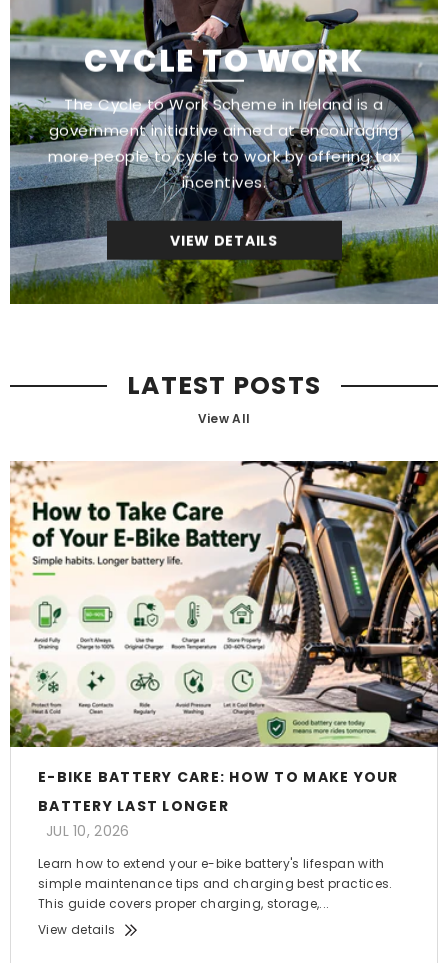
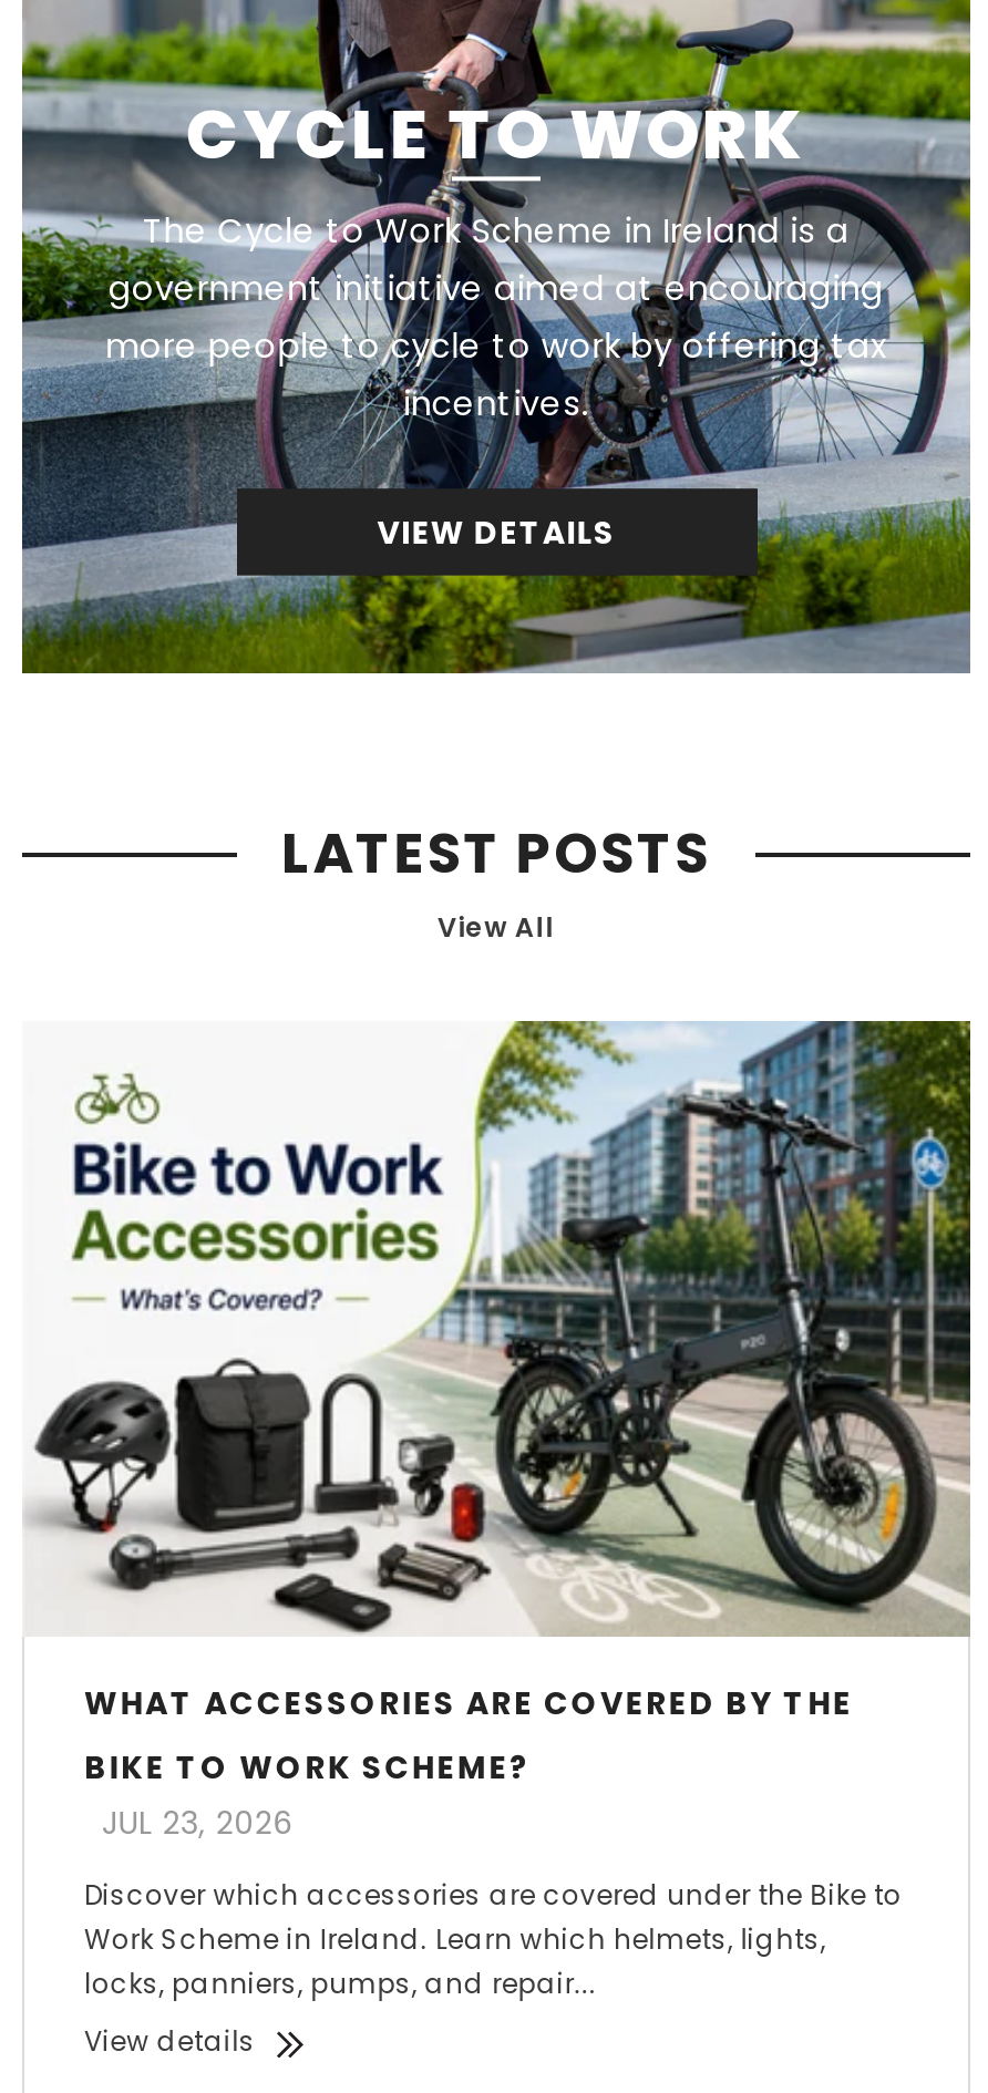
- [image]
- E-BIKE BATTERY CARE: HOW TO MAKE YOUR
- BATTERY LAST LONGER
- JUL 10, 2026
+ [image]
+ WHAT ACCESSORIES ARE COVERED BY THE
+ BIKE TO WORK SCHEME?
+ JUL 23, 2026

- Learn how to extend your e-bike battery's lifespan with
- simple maintenance tips and charging best practices.
- This guide covers proper charging, storage,...
+ Discover which accessories are covered under the Bike to
+ Work Scheme in Ireland. Learn which helmets, lights,
+ locks, panniers, pumps, and repair...
